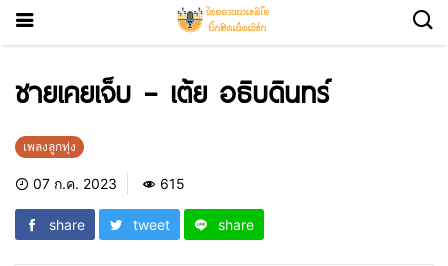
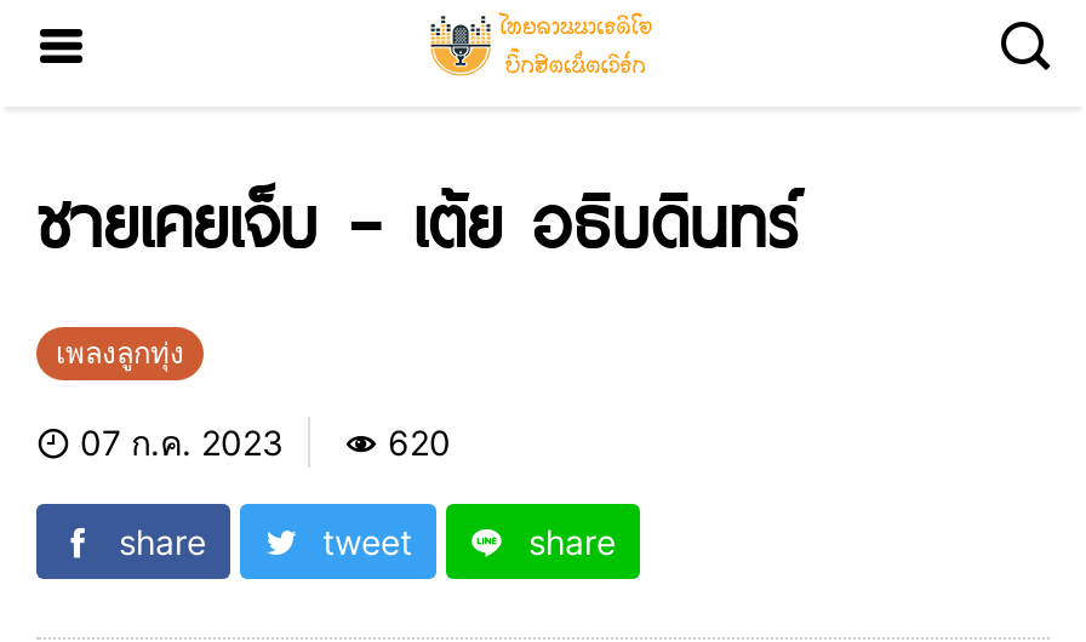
- 615
+ 620
